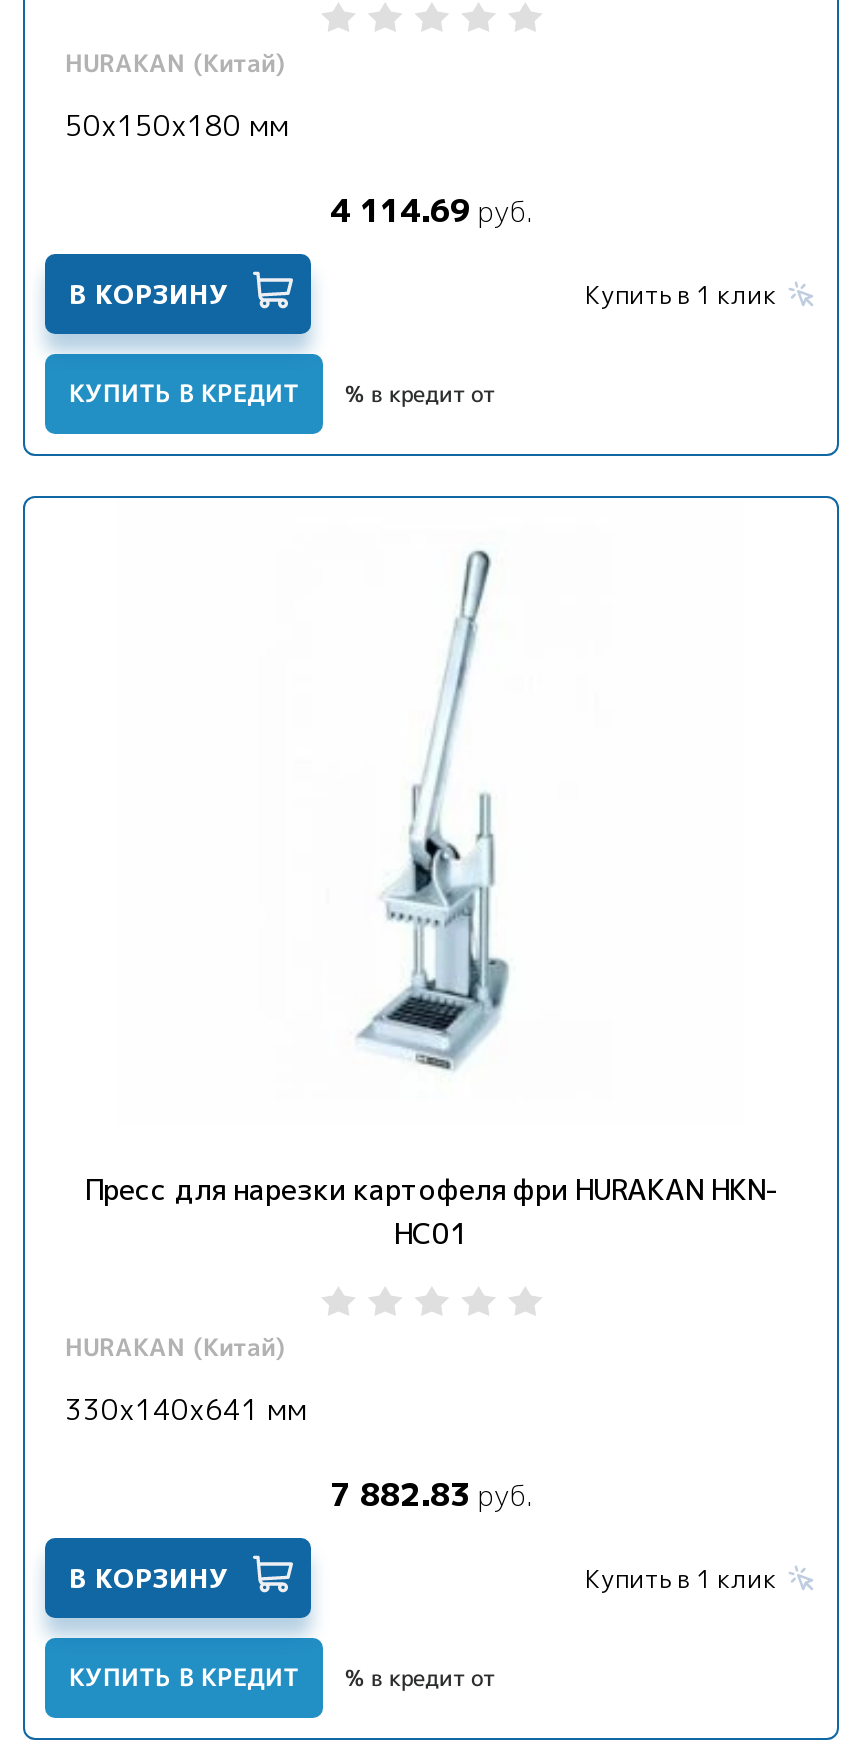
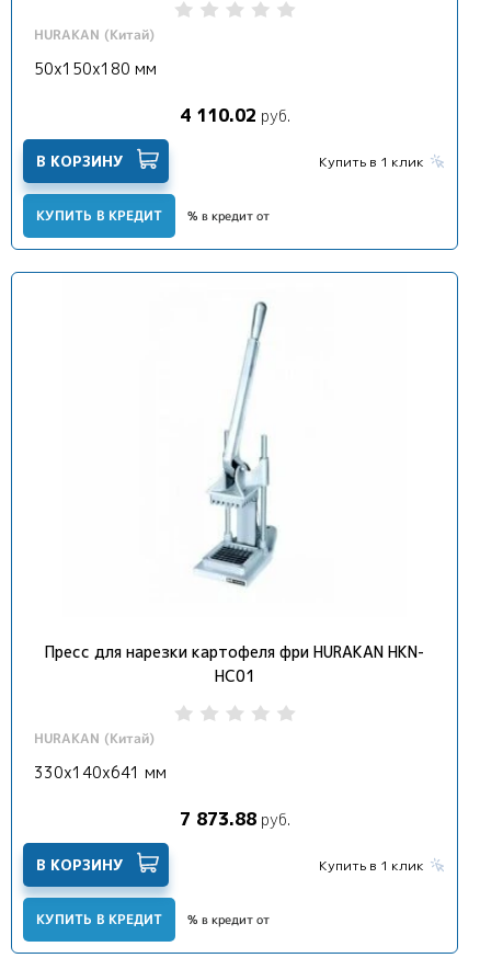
- 4 114.69 руб.
+ 4 110.02 руб.

- 7 882.83 руб.
+ 7 873.88 руб.
